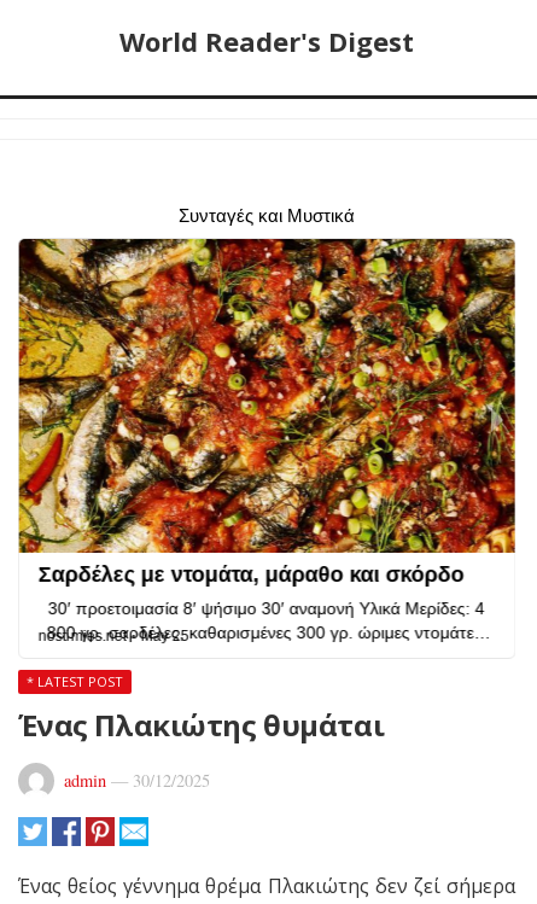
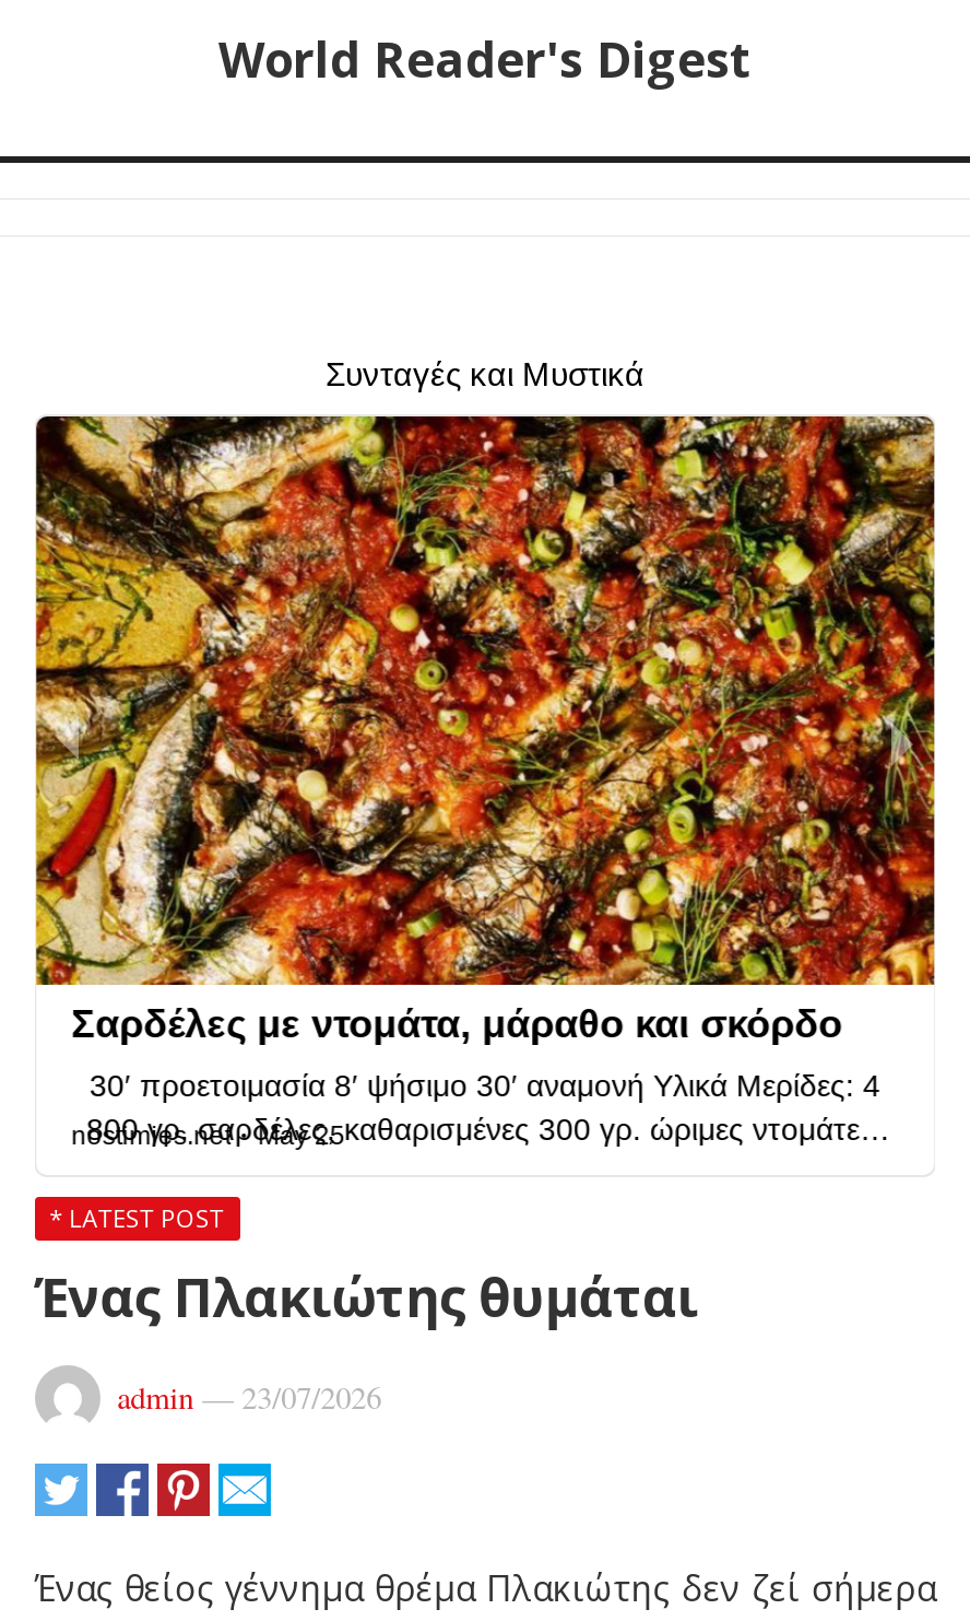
- admin — 30/12/2025
+ admin — 23/07/2026
